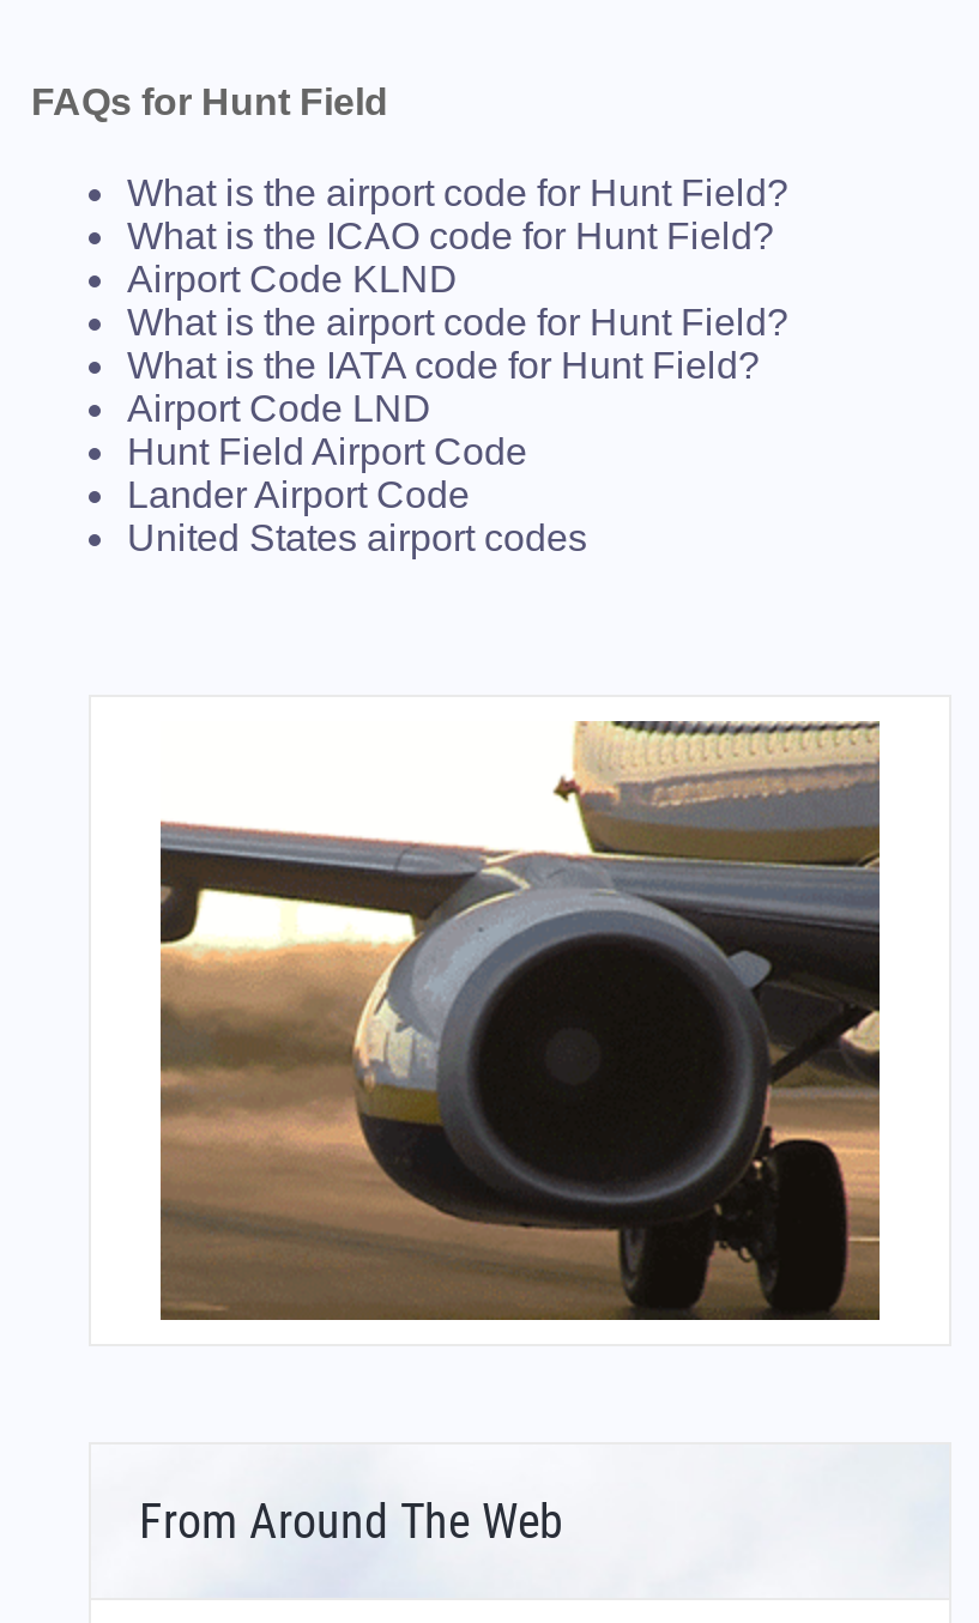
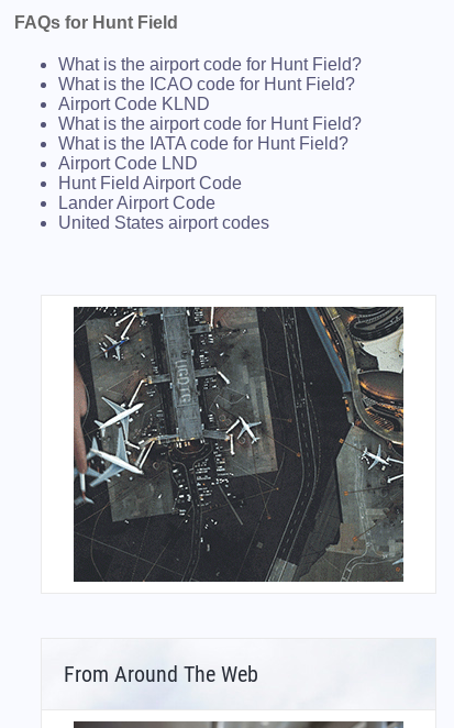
- [image]
+ [image]
